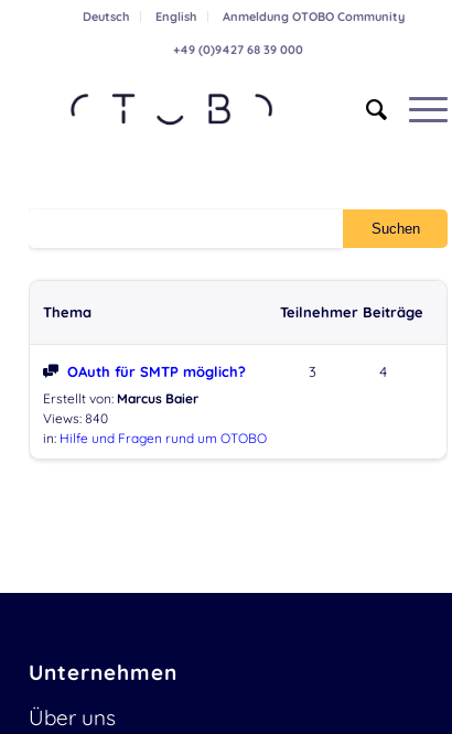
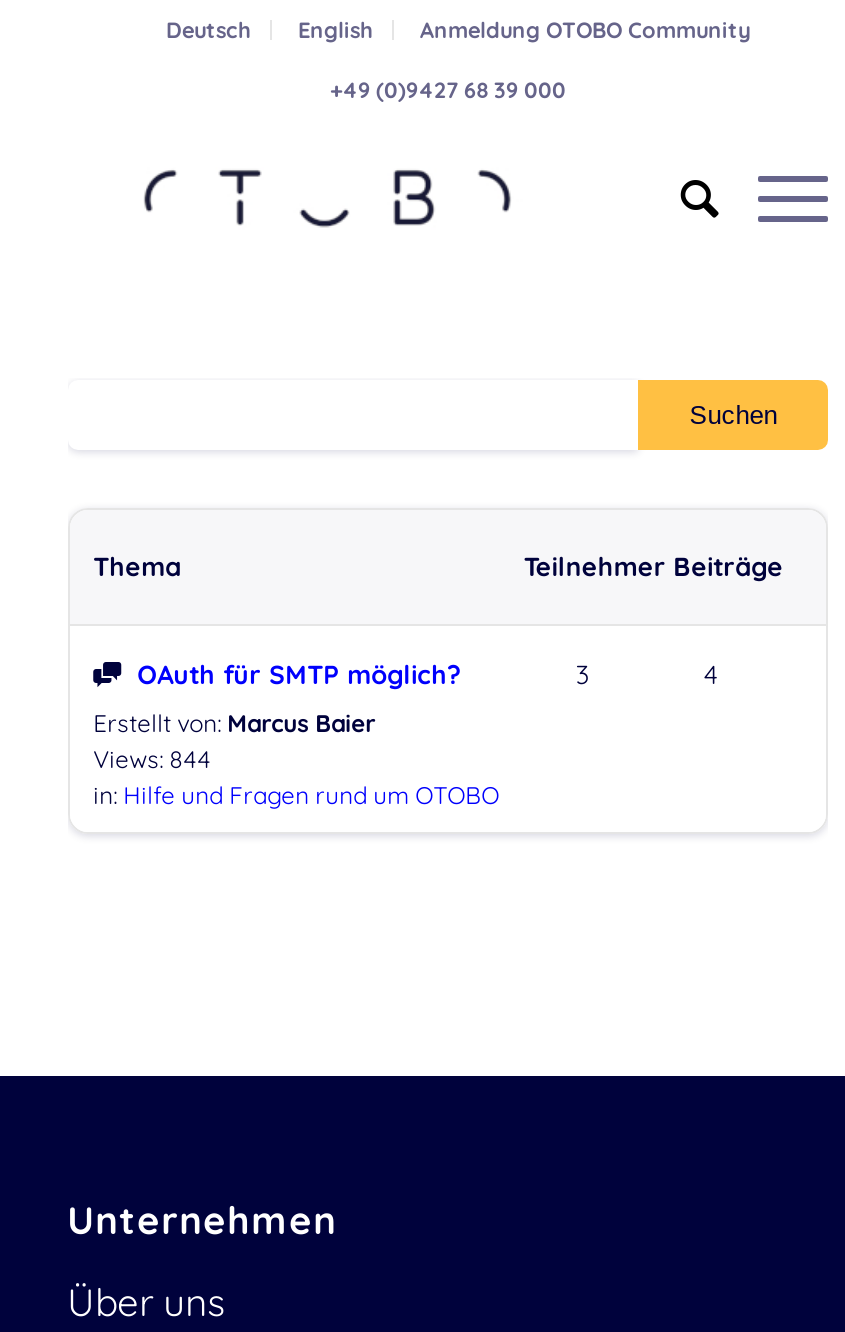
- Views: 840
+ Views: 844
